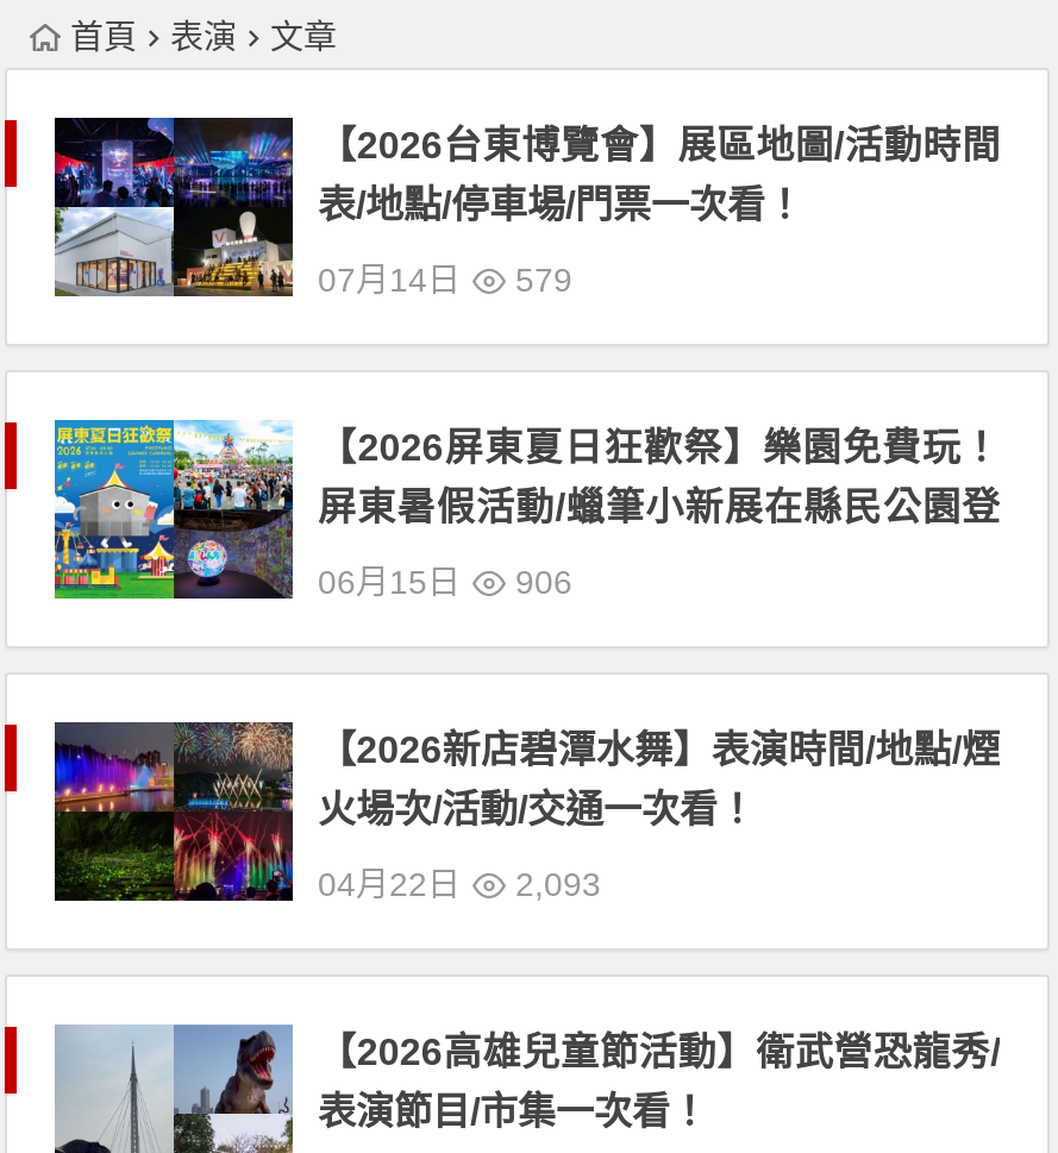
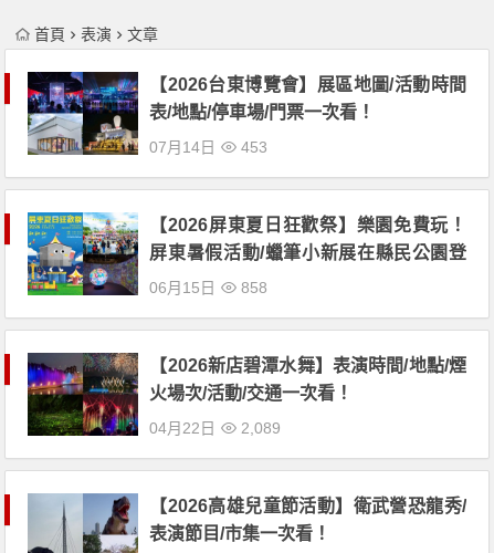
- 07月14日 579
+ 07月14日 453

- 906
+ 858

- 04月22日 2,093
+ 04月22日 2,089
